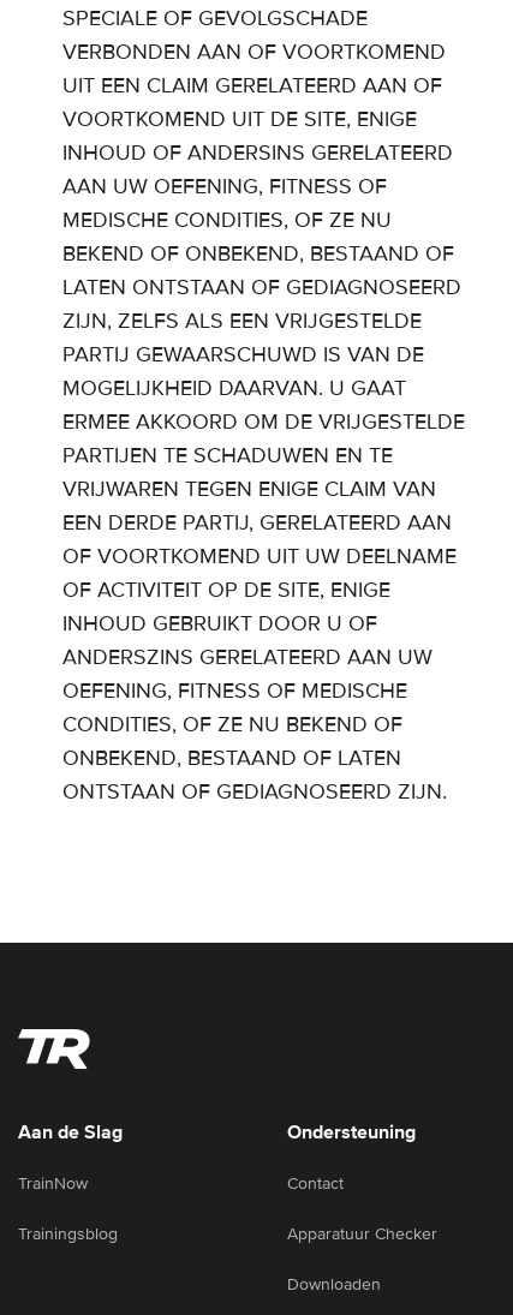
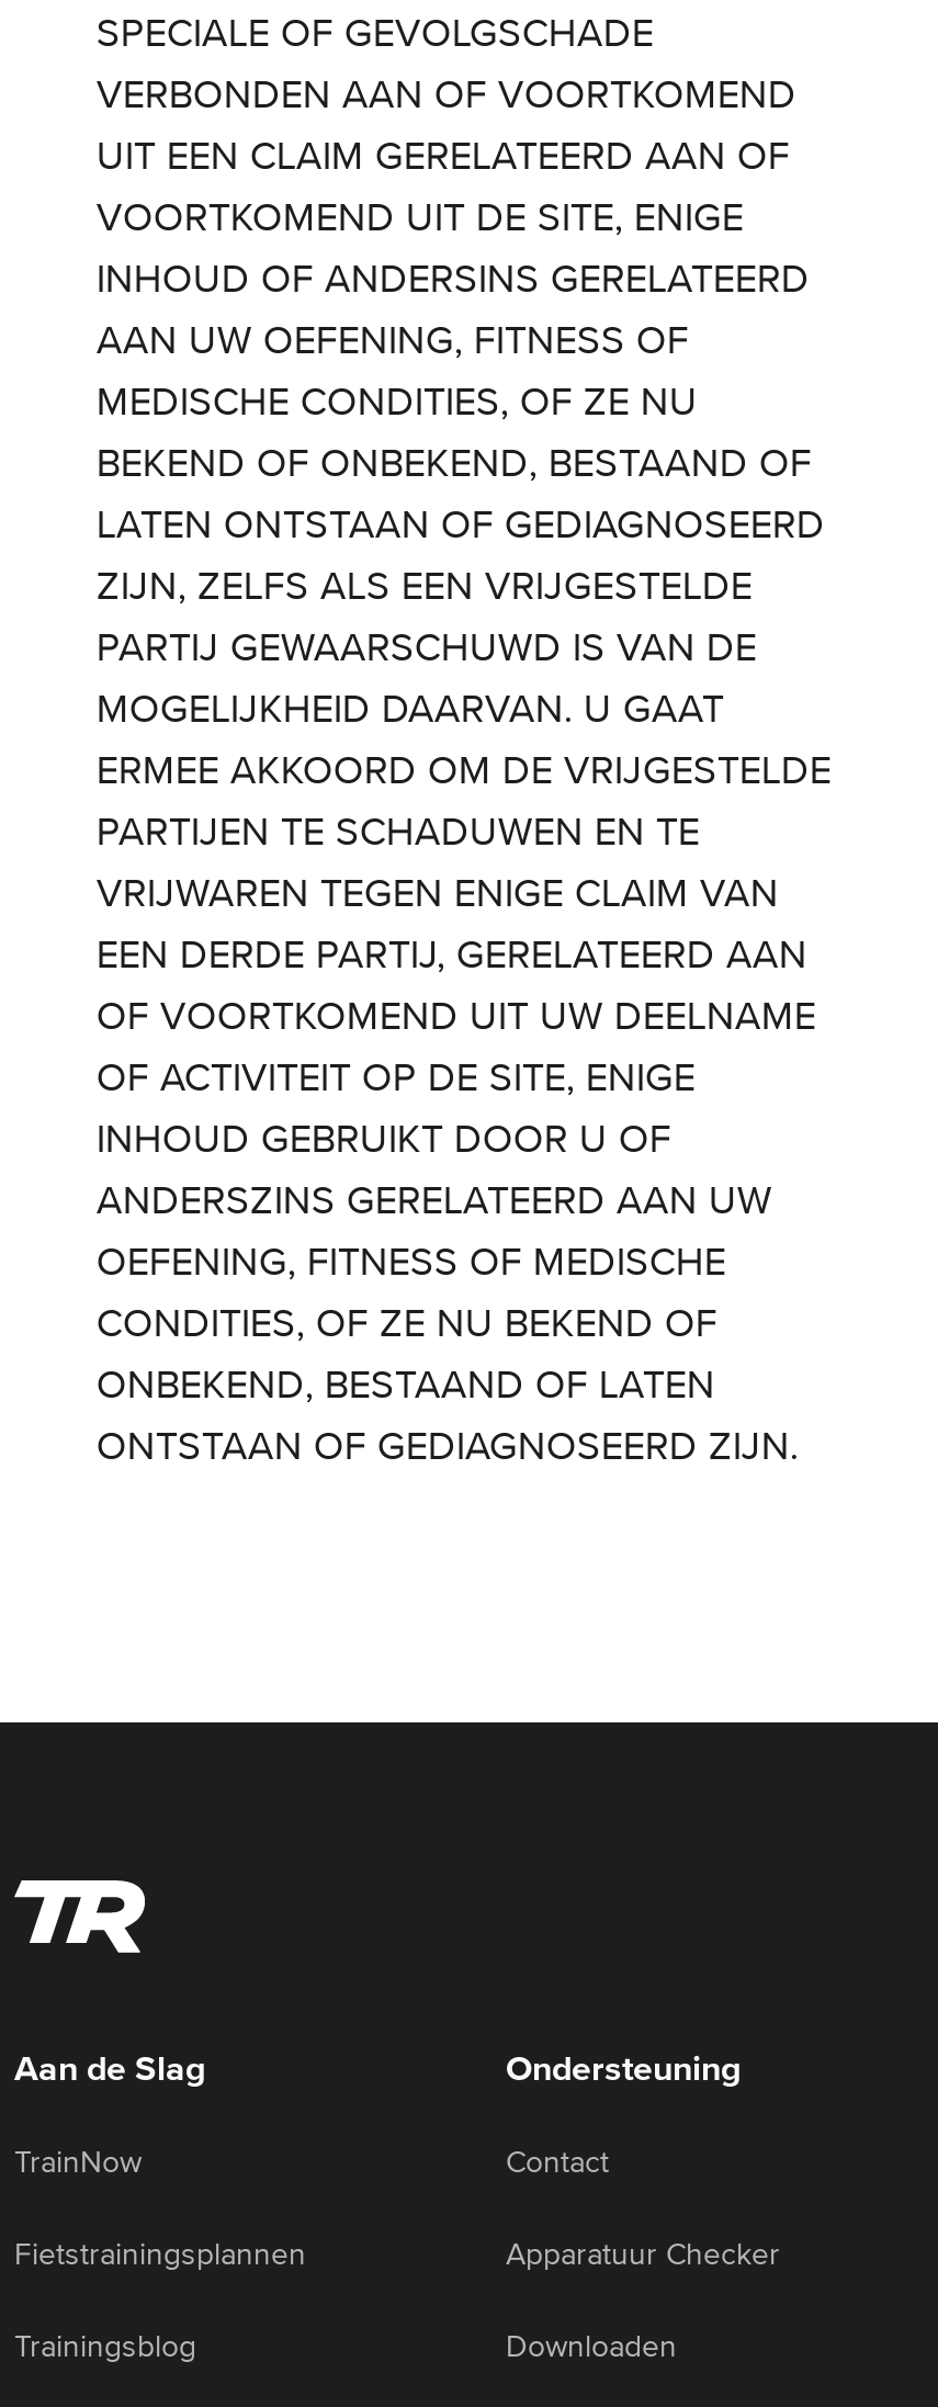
moved down: Trainingsblog

+ Fietstrainingsplannen
